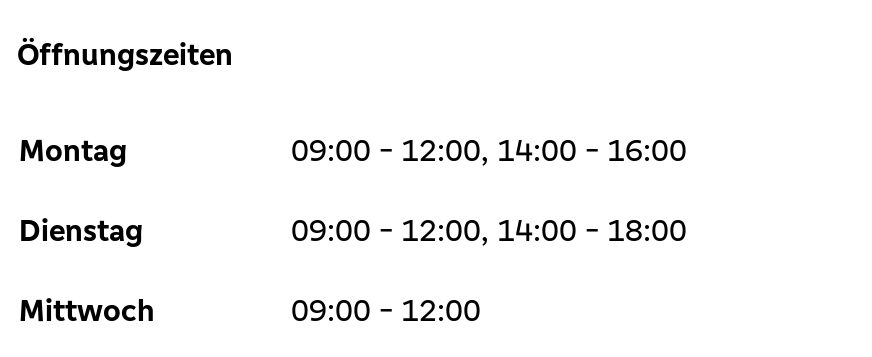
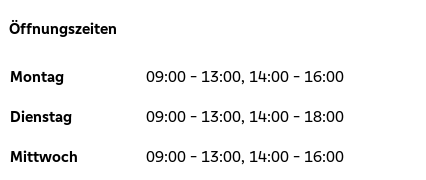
- 09:00 - 12:00, 14:00 - 16:00
+ 09:00 - 13:00, 14:00 - 16:00

- 09:00 - 12:00, 14:00 - 18:00
+ 09:00 - 13:00, 14:00 - 18:00

- 09:00 - 12:00
+ 09:00 - 13:00, 14:00 - 16:00
